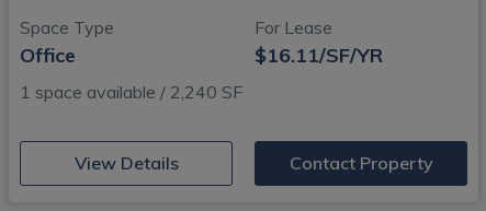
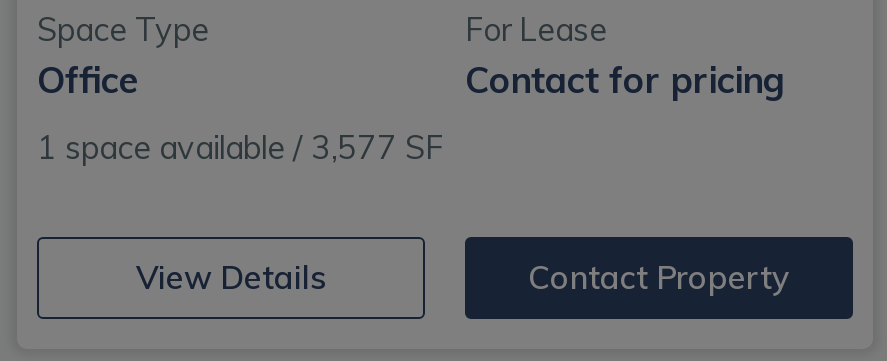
- $16.11/SF/YR
+ Contact for pricing

- 1 space available / 2,240 SF
+ 1 space available / 3,577 SF
